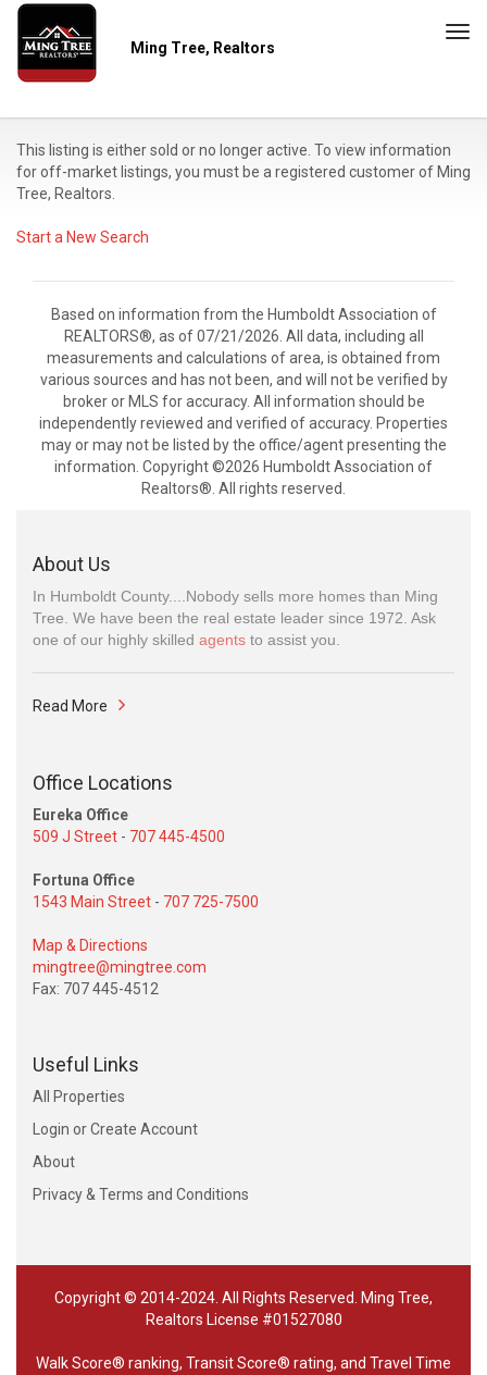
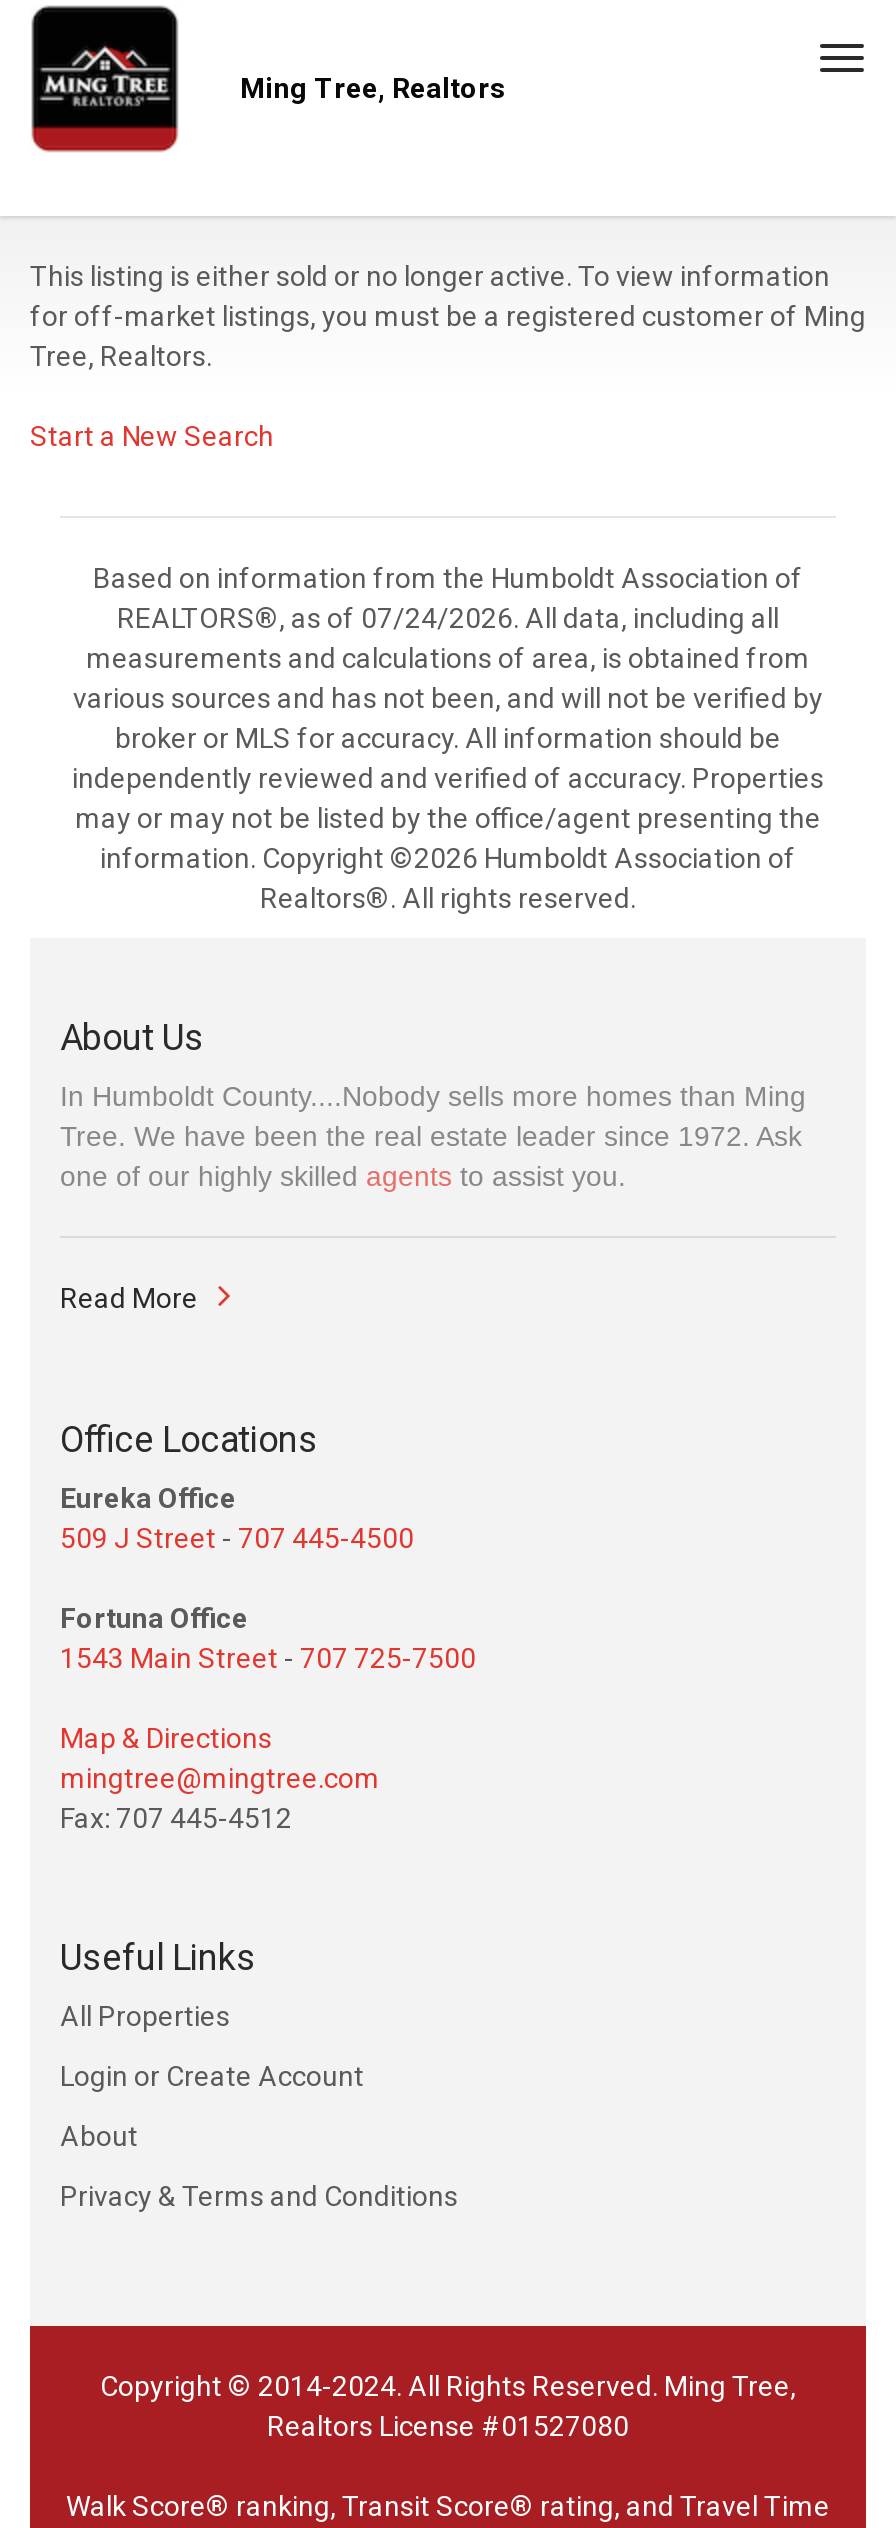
- REALTORS®, as of 07/21/2026. All data, including all
+ REALTORS®, as of 07/24/2026. All data, including all
